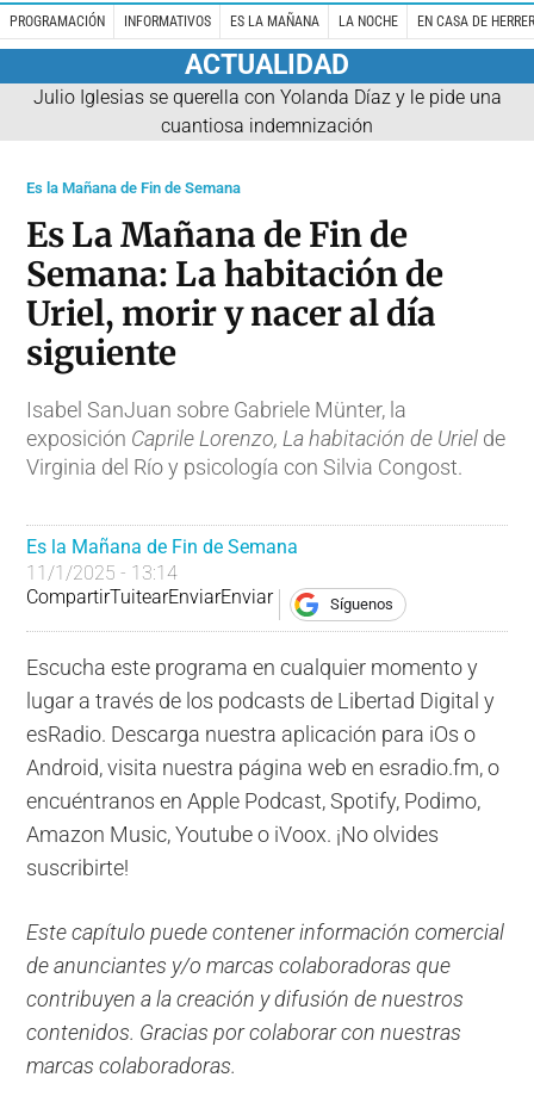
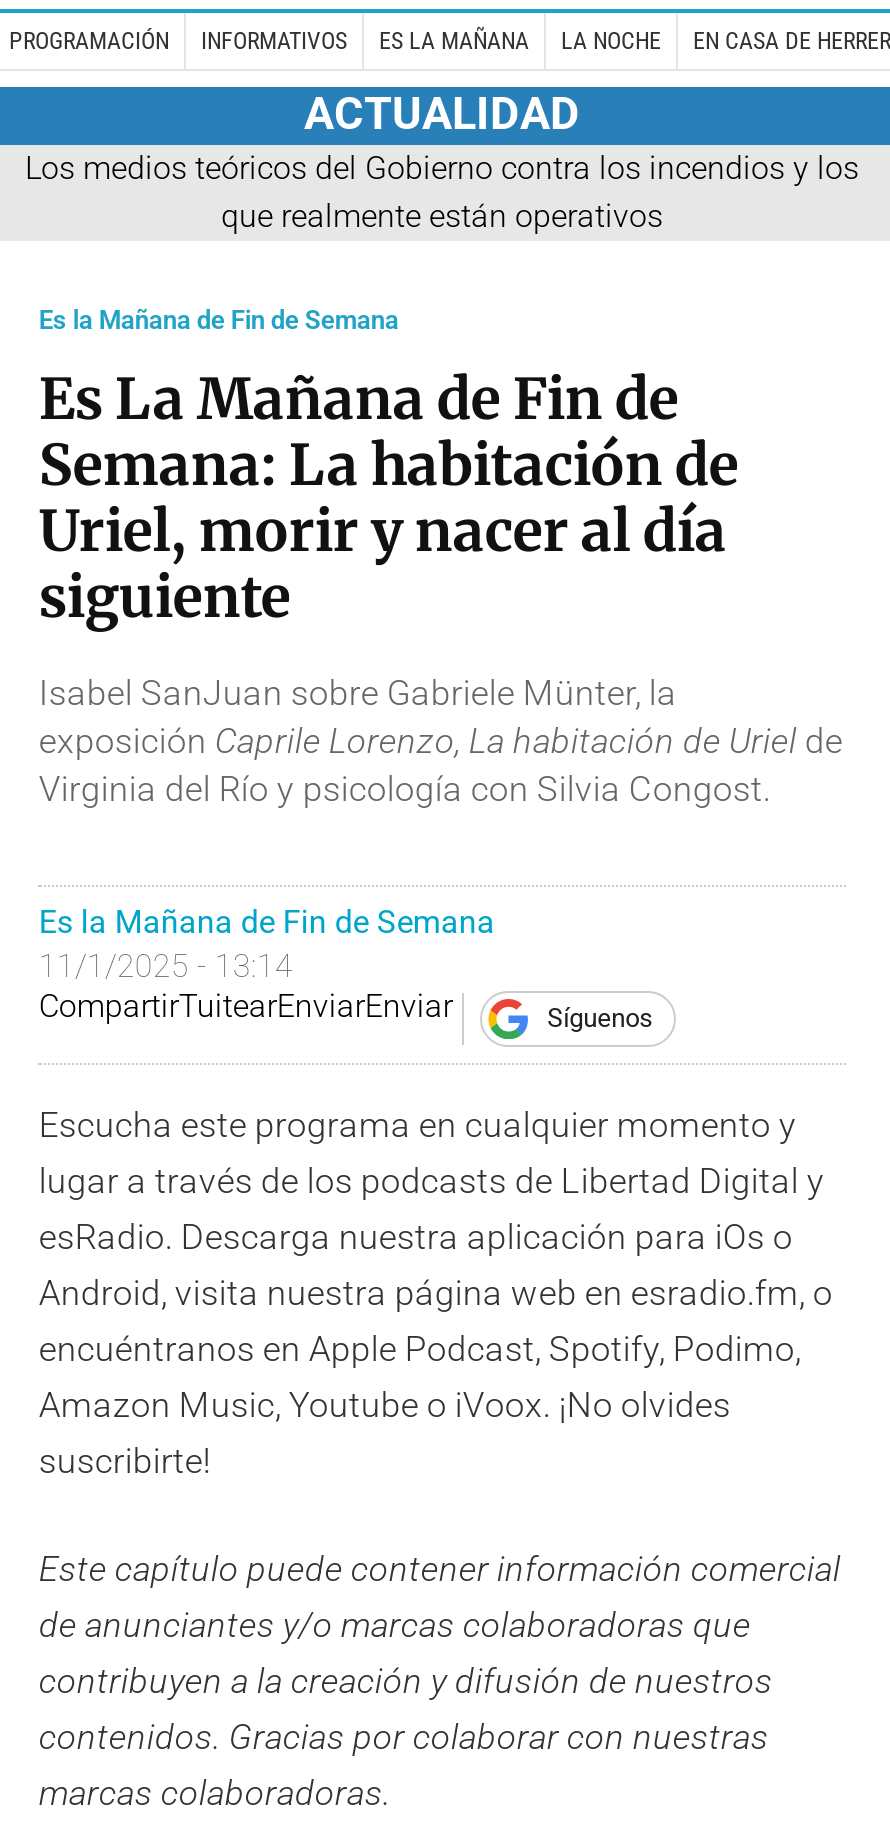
- Julio Iglesias se querella con Yolanda Díaz y le pide una
- cuantiosa indemnización
+ Los medios teóricos del Gobierno contra los incendios y los
+ que realmente están operativos
